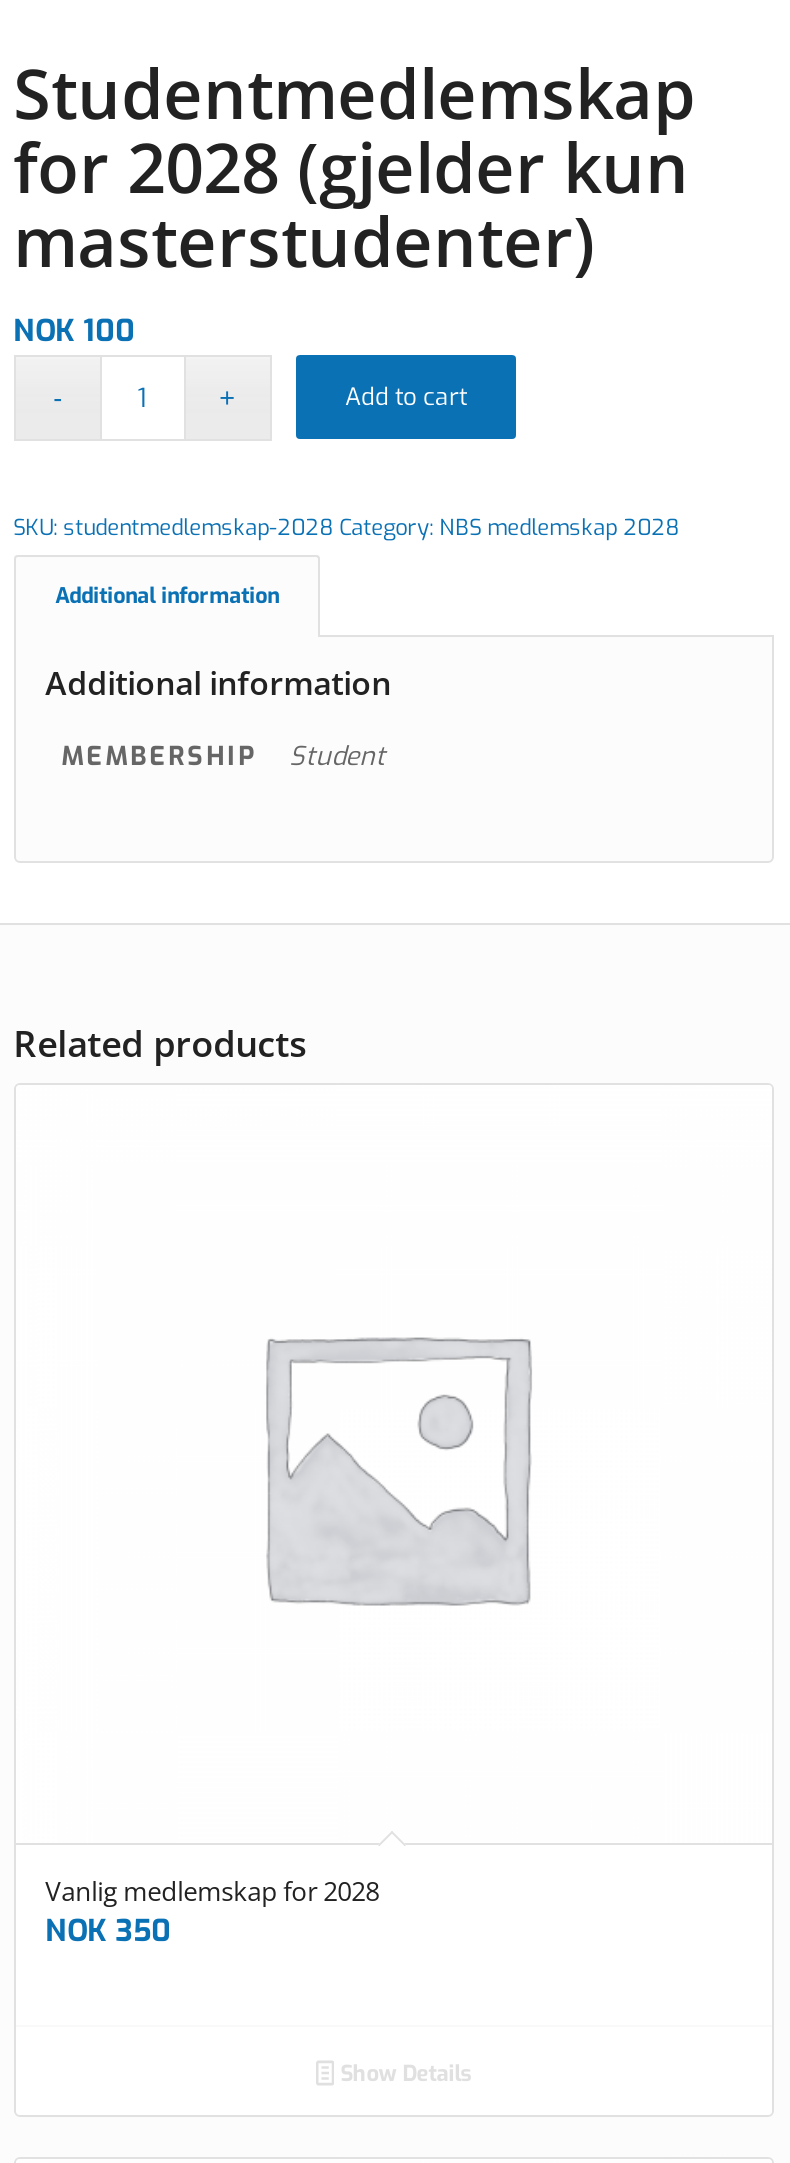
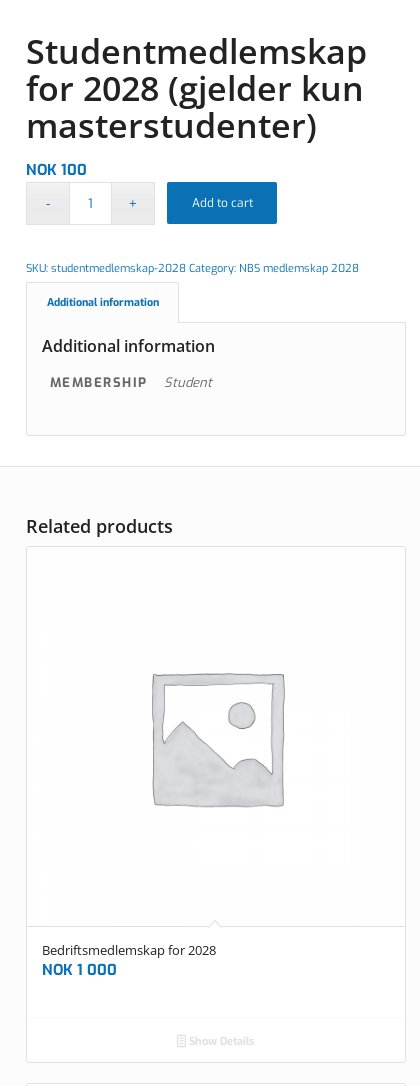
- Vanlig medlemskap for 2028
- NOK 350
+ Bedriftsmedlemskap for 2028
+ NOK 1 000
